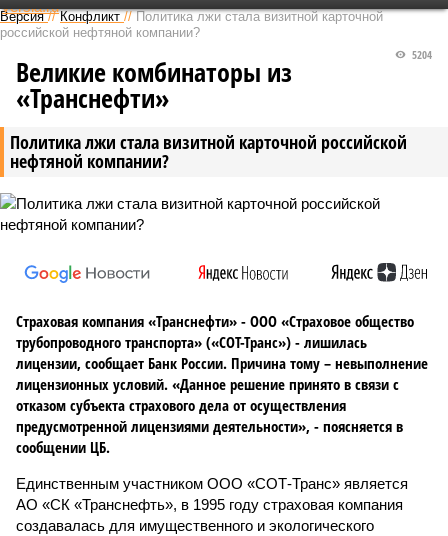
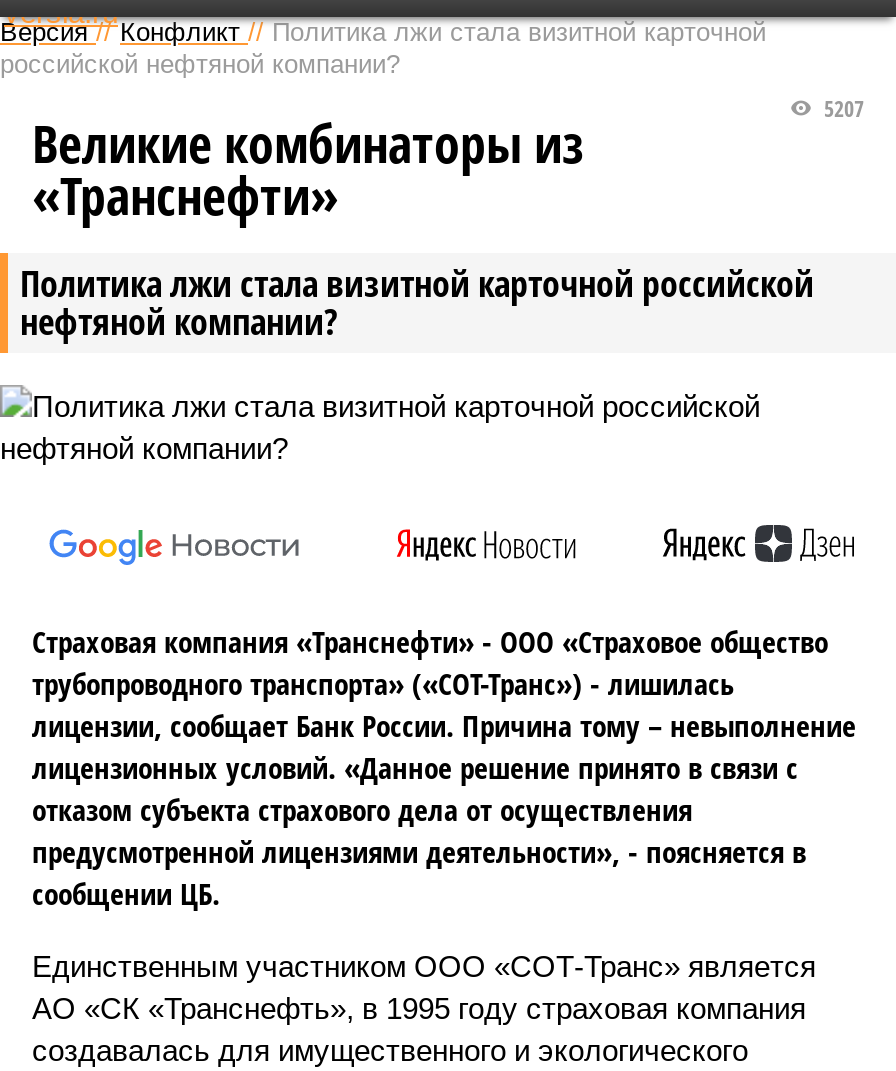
- 5204
+ 5207
